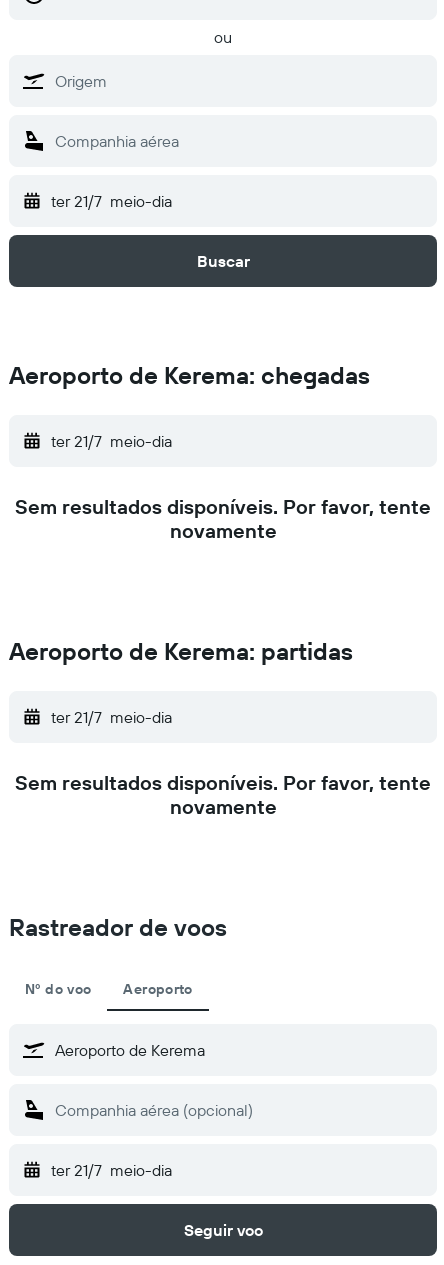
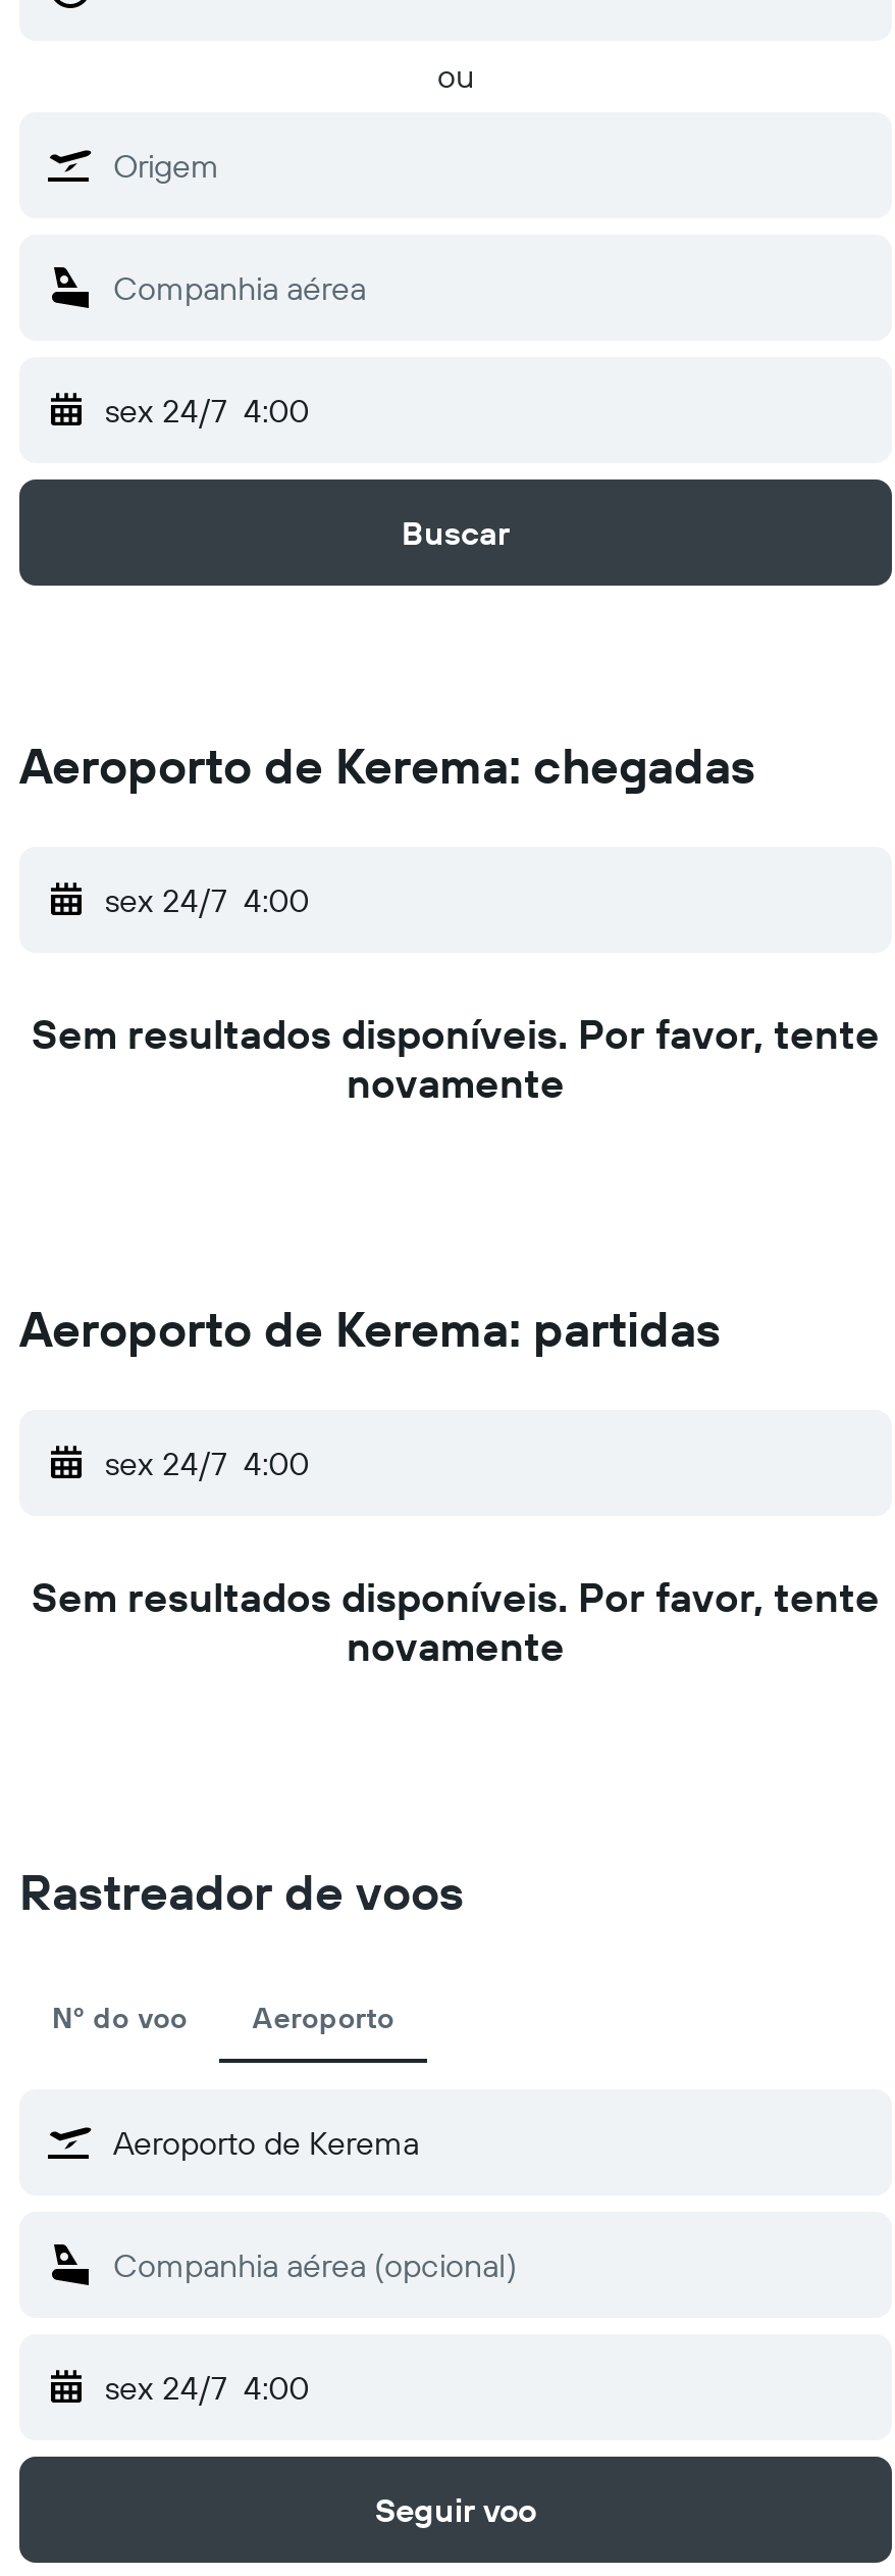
- ter 21/7 meio-dia
+ sex 24/7 4:00

- ter 21/7 meio-dia
+ sex 24/7 4:00

- ter 21/7 meio-dia
+ sex 24/7 4:00

- ter 21/7 meio-dia
+ sex 24/7 4:00
